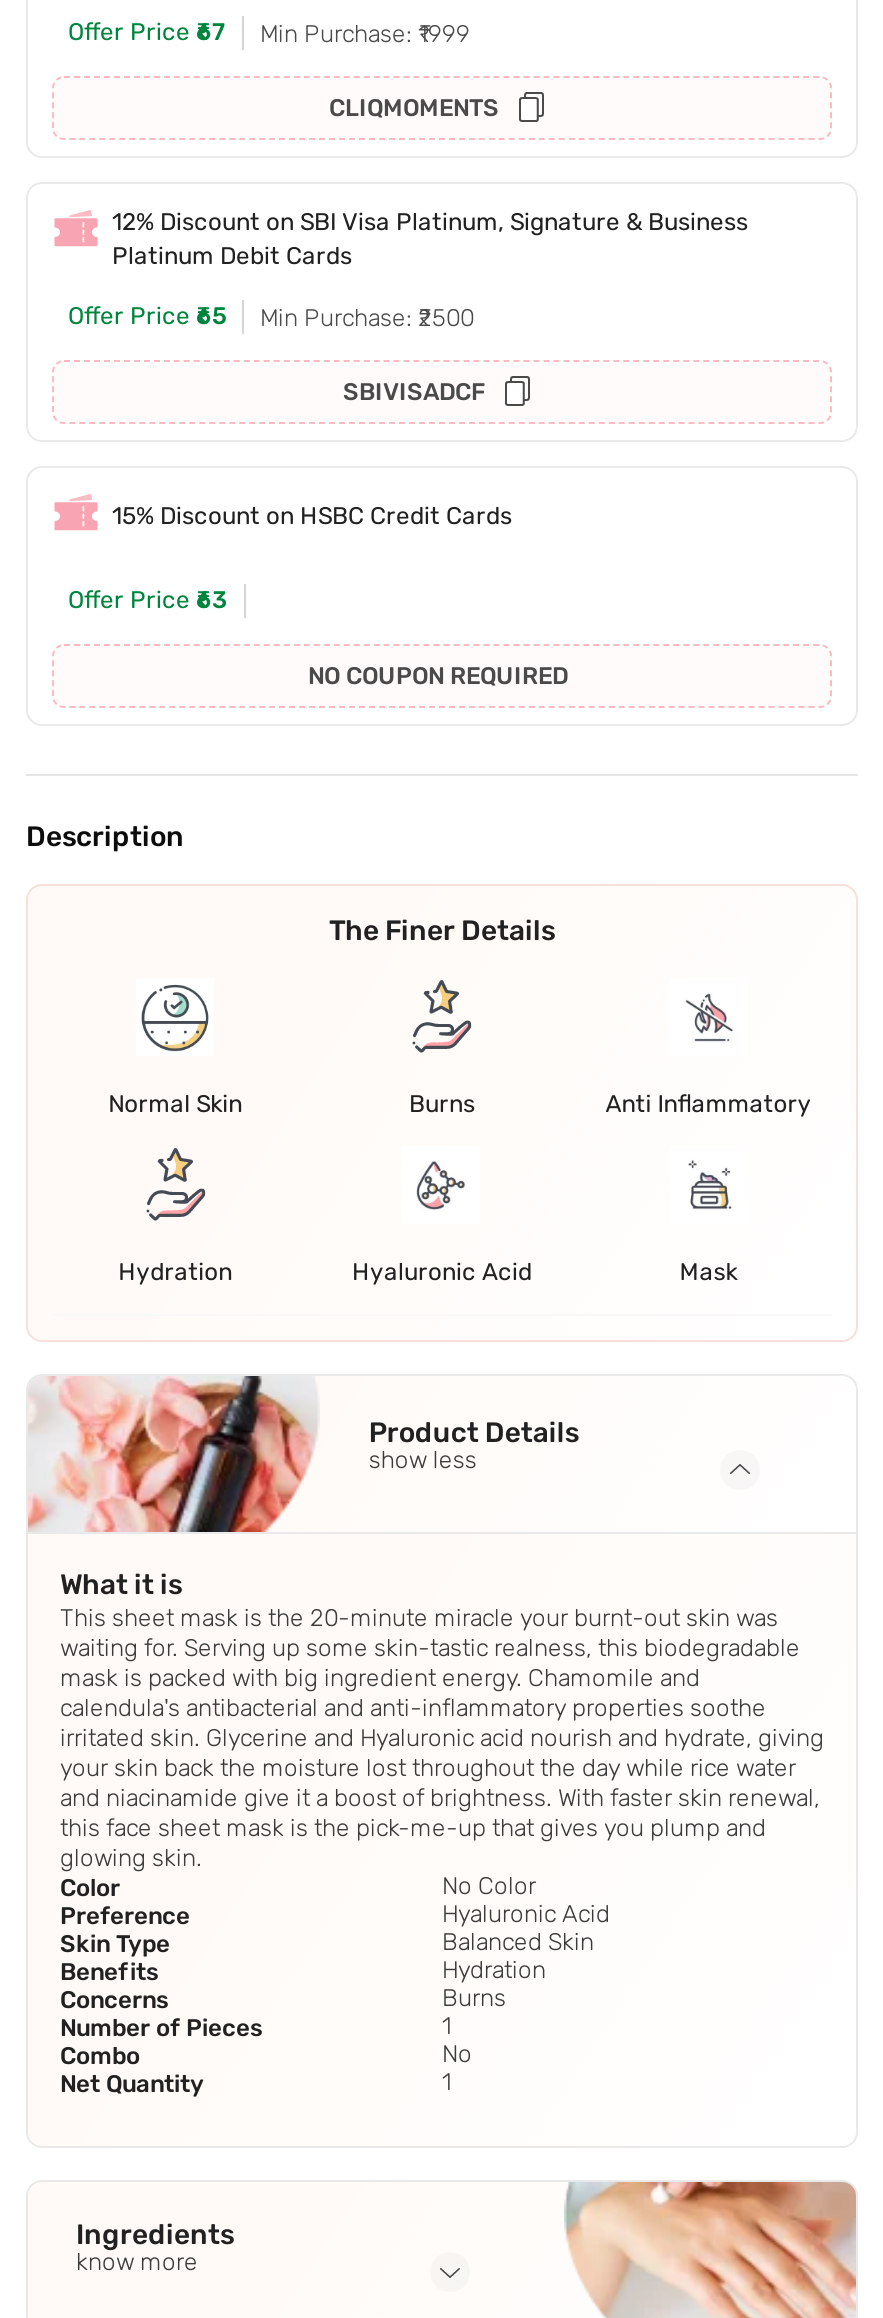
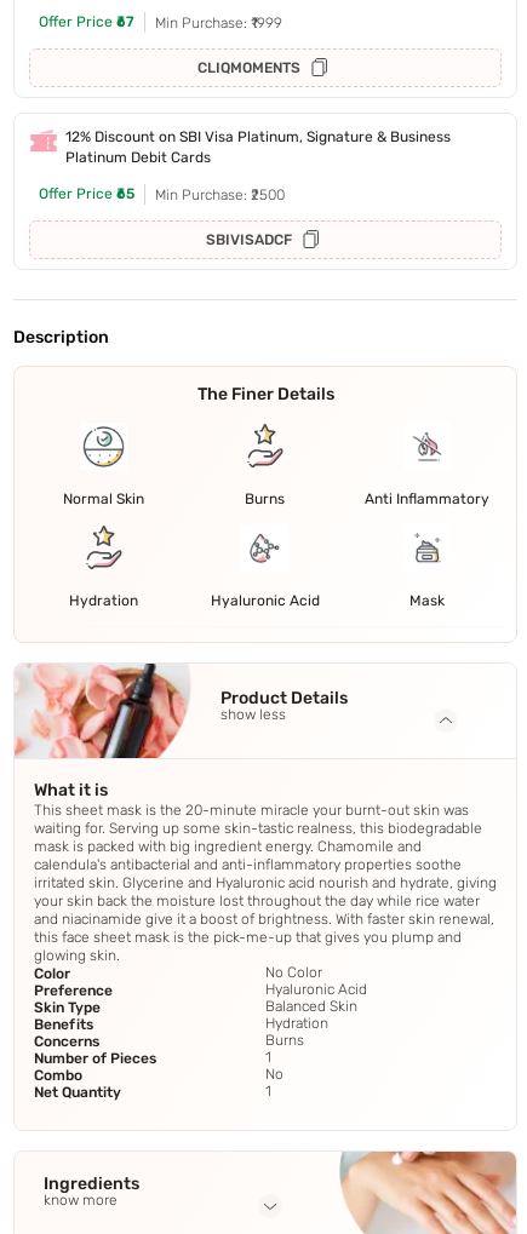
- 15% Discount on HSBC Credit Cards
- Offer Price ₹63
- NO COUPON REQUIRED
